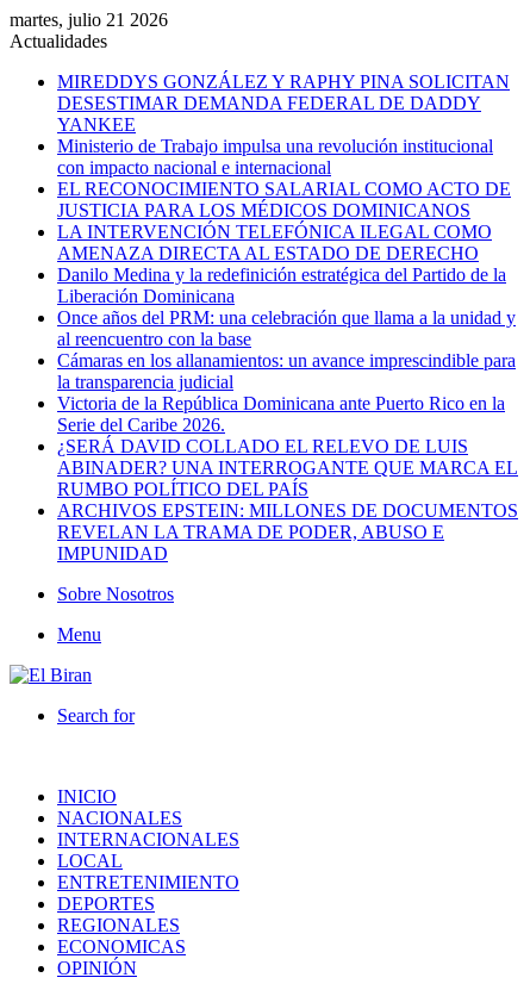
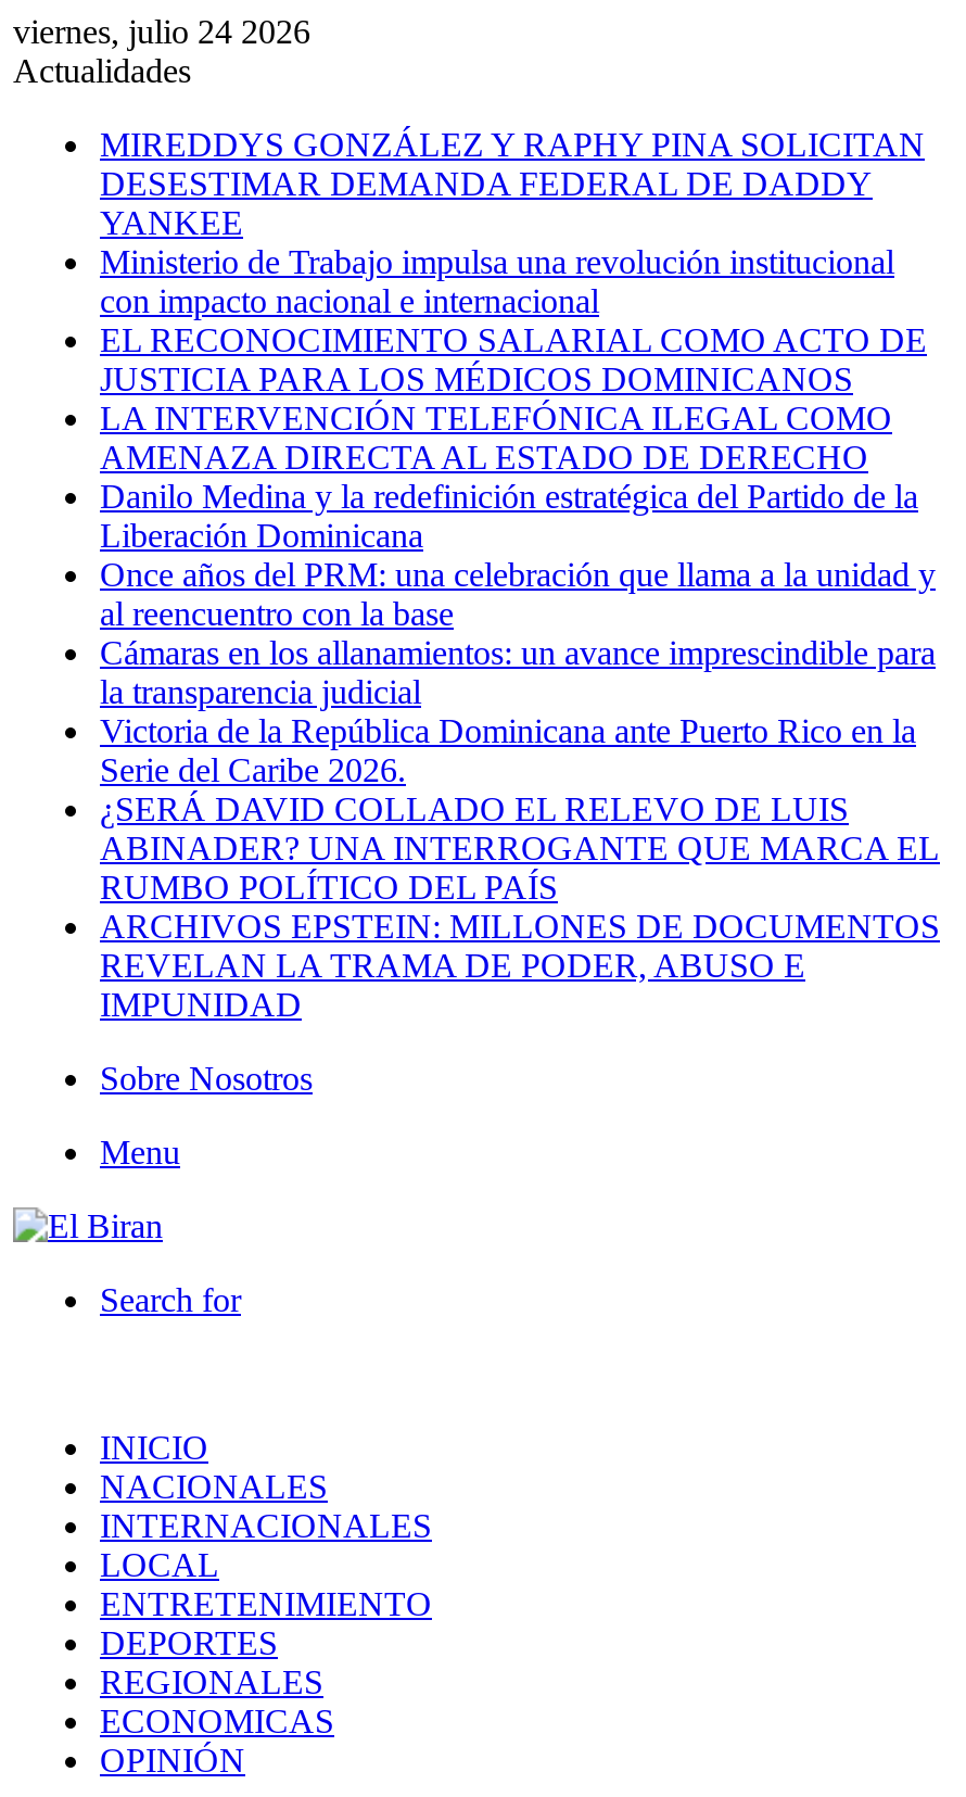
- martes, julio 21 2026
+ viernes, julio 24 2026
